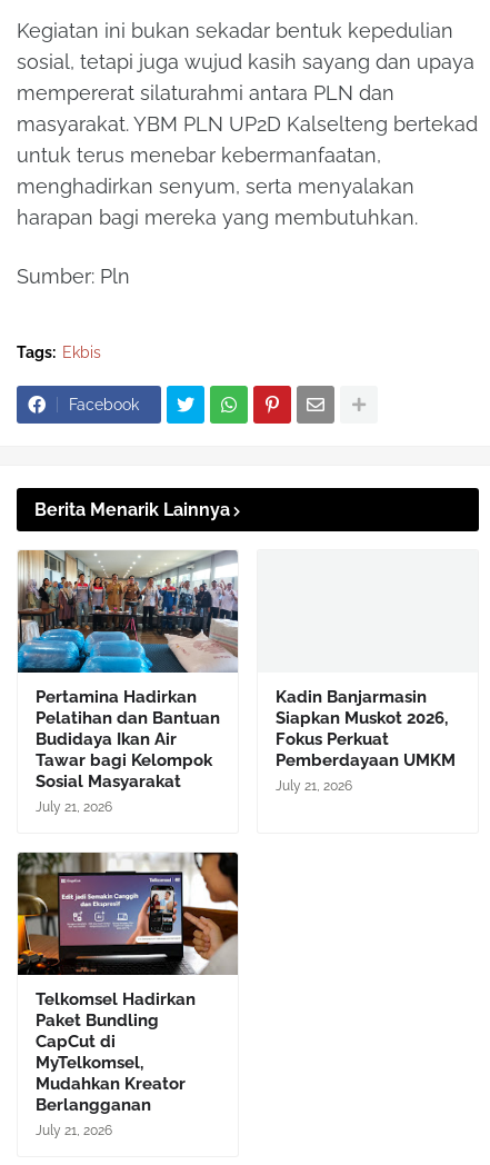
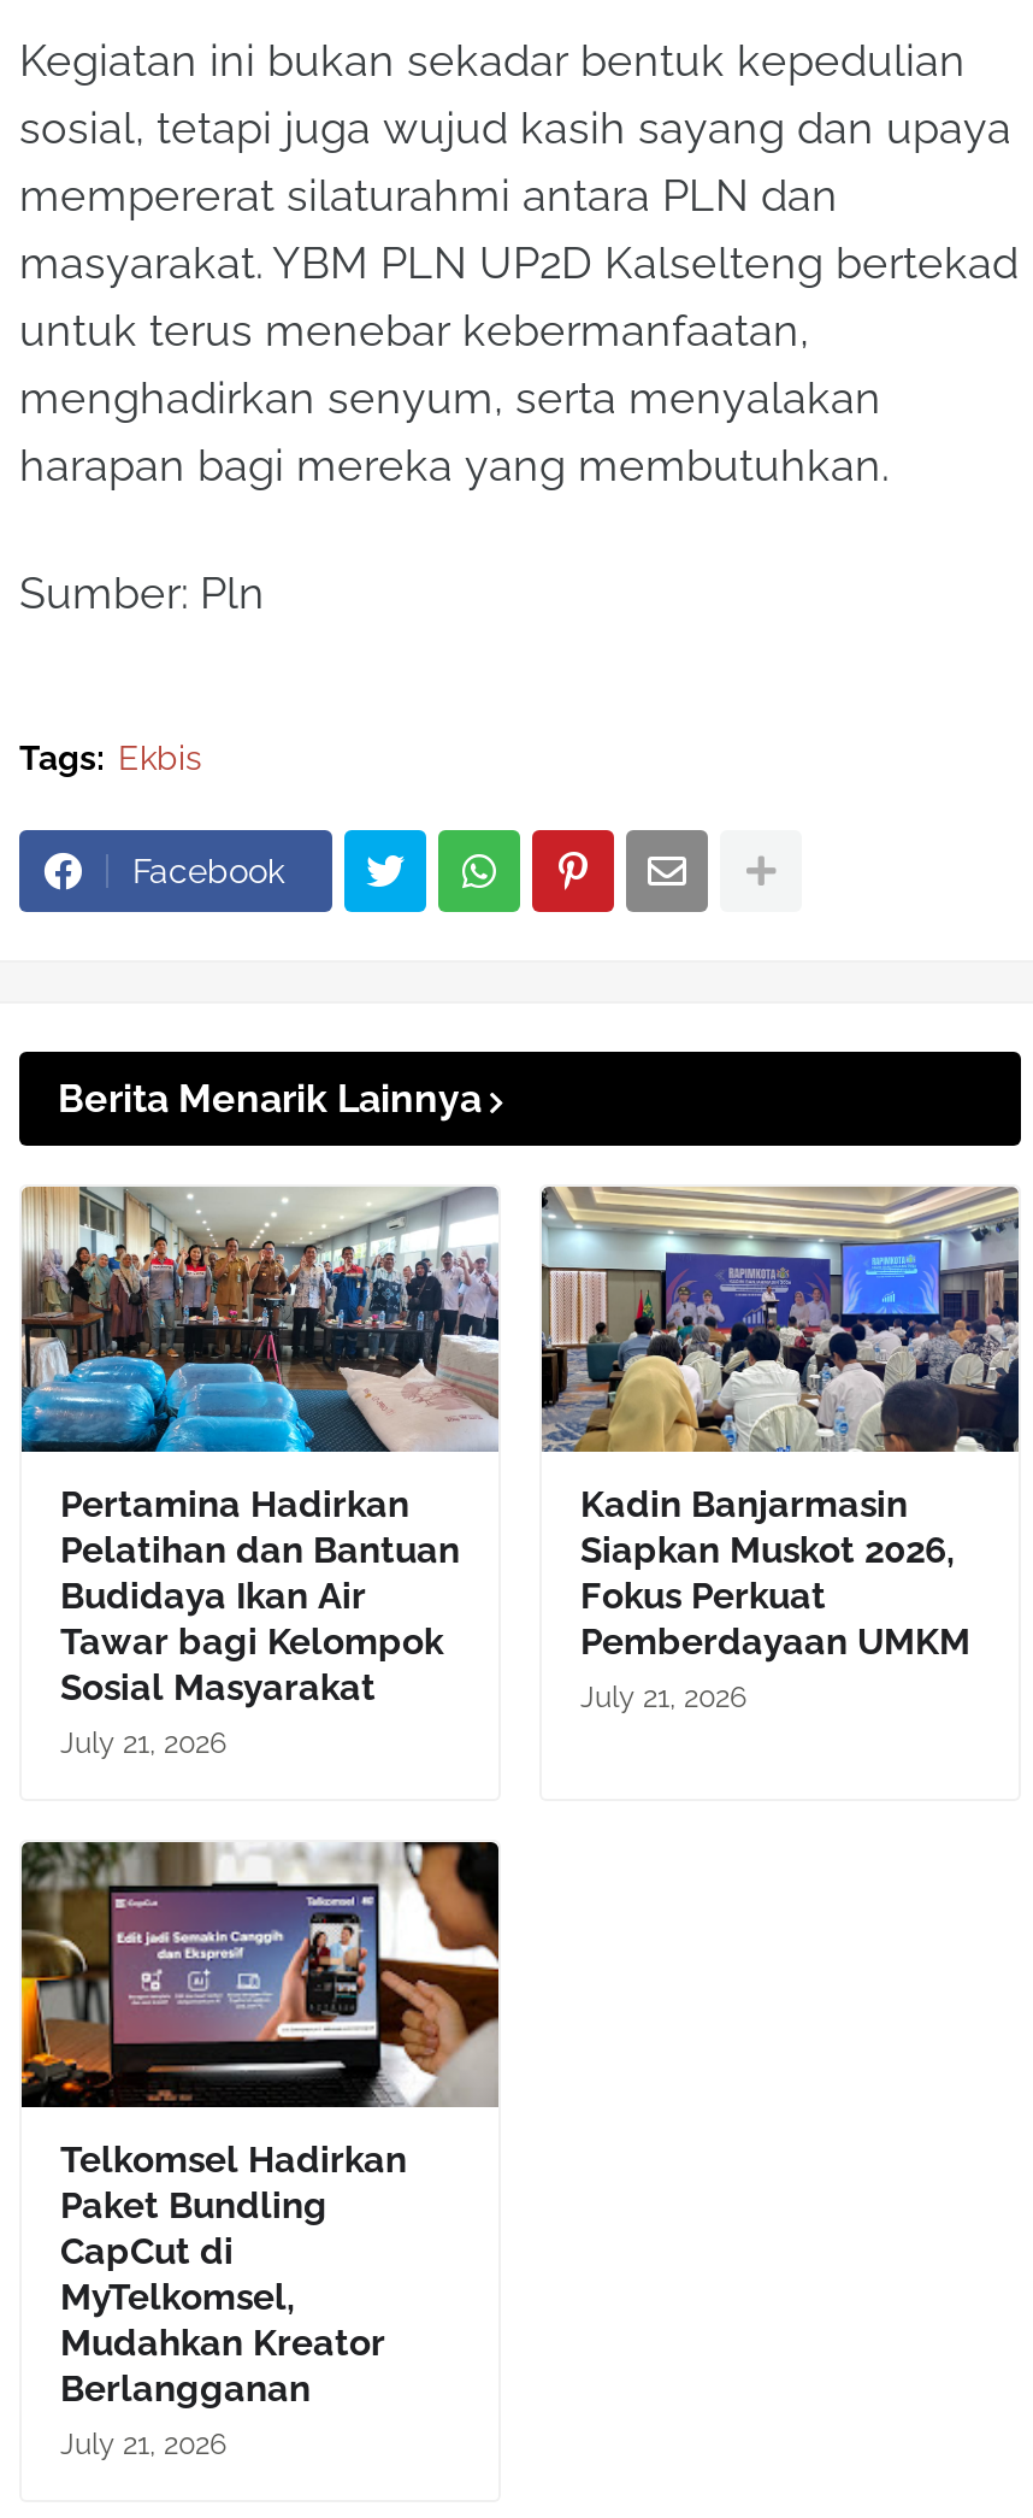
+ [image]
